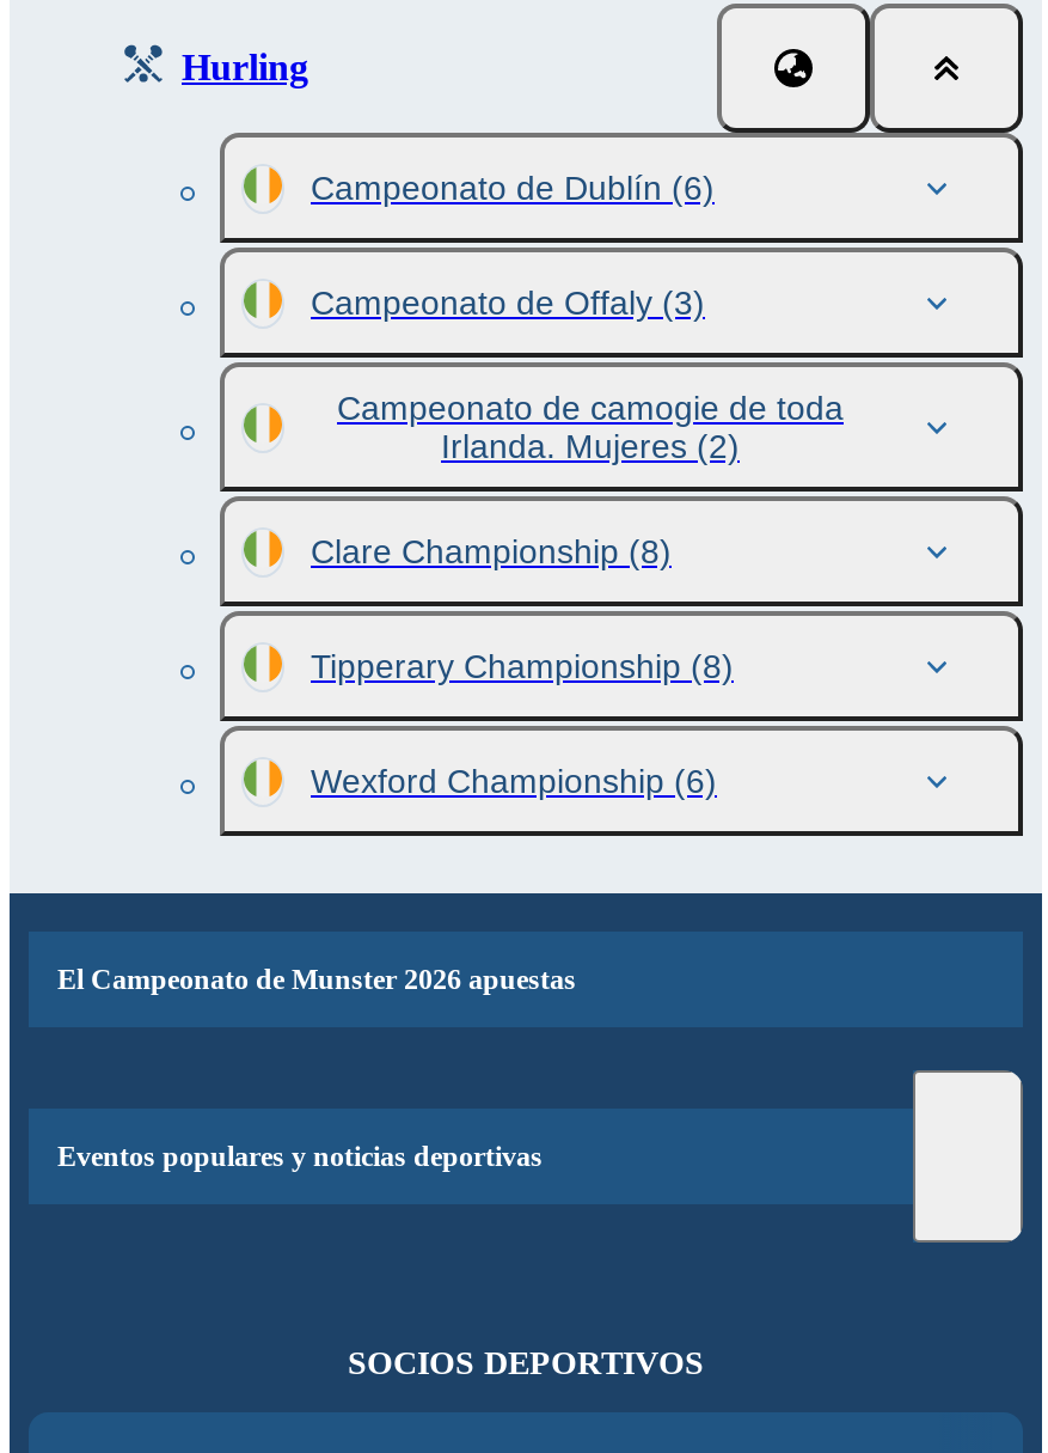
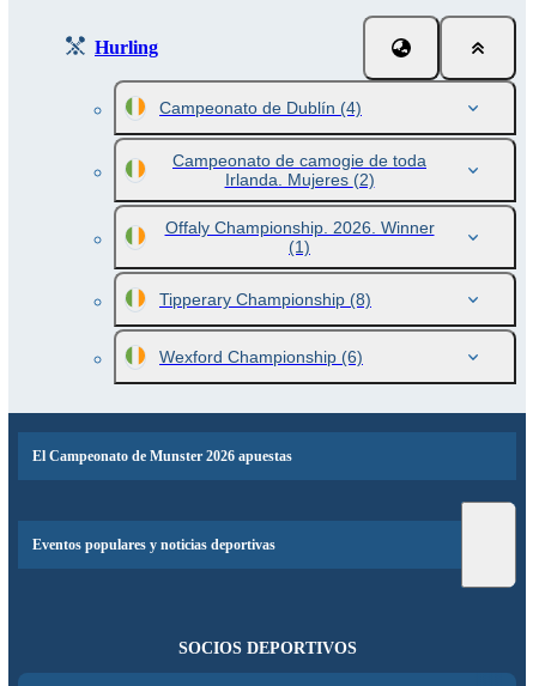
- Campeonato de Dublín (6)
- Campeonato de Offaly (3)
+ Campeonato de Dublín (4)

- Clare Championship (8)
+ Offaly Championship. 2026. Winner
+ (1)
